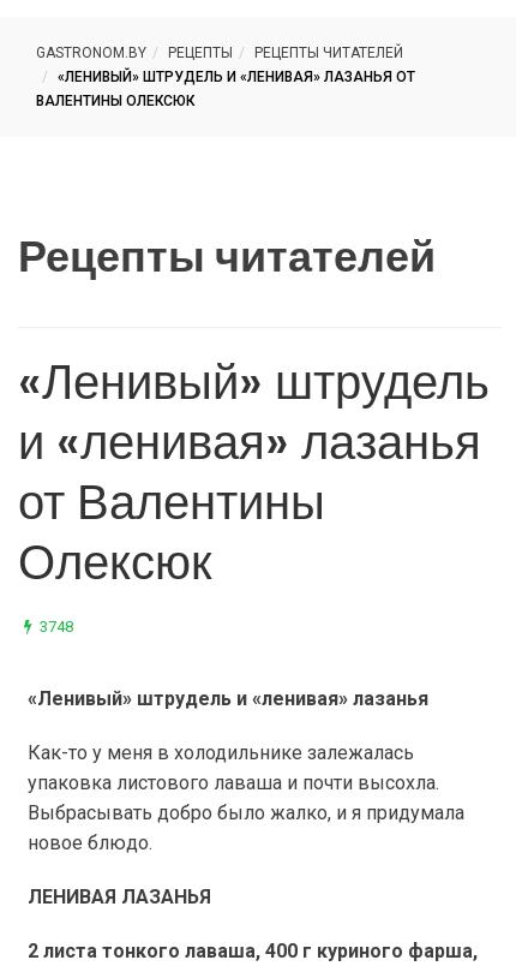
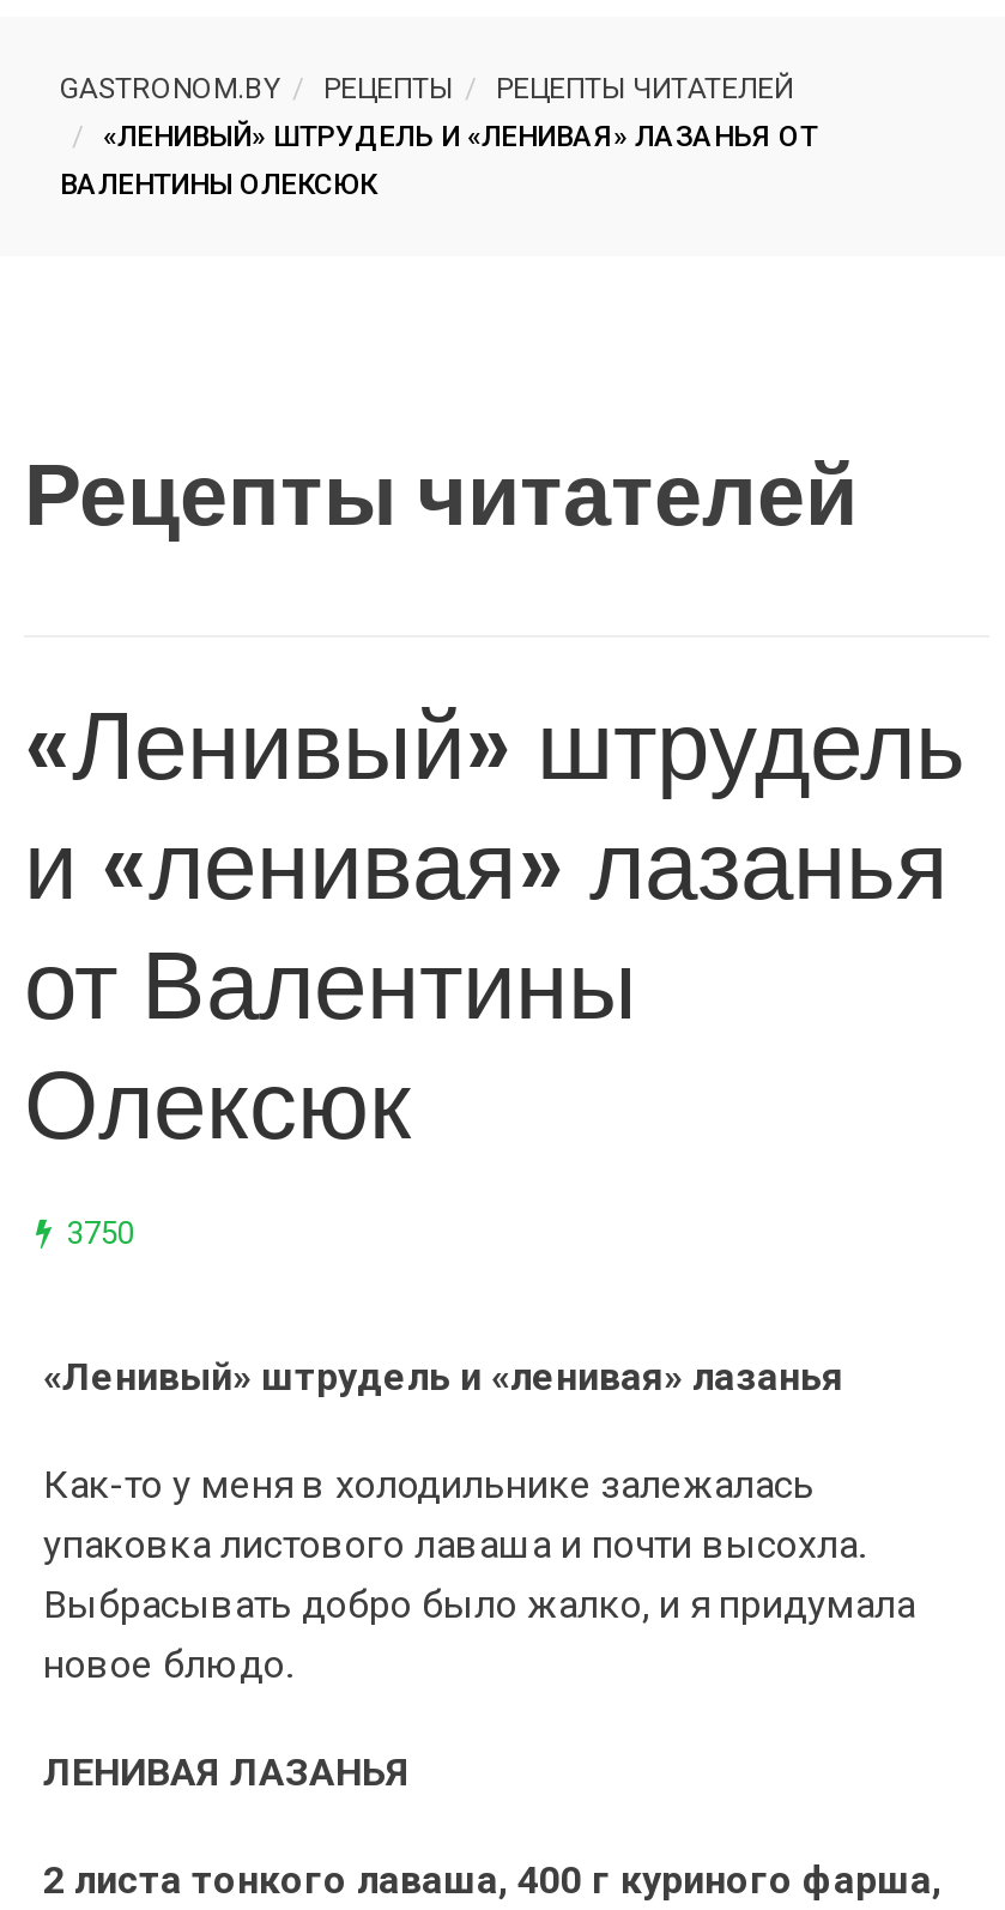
- 3748
+ 3750
